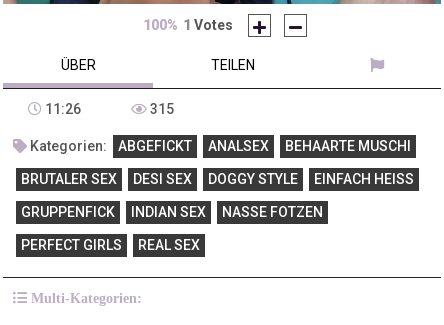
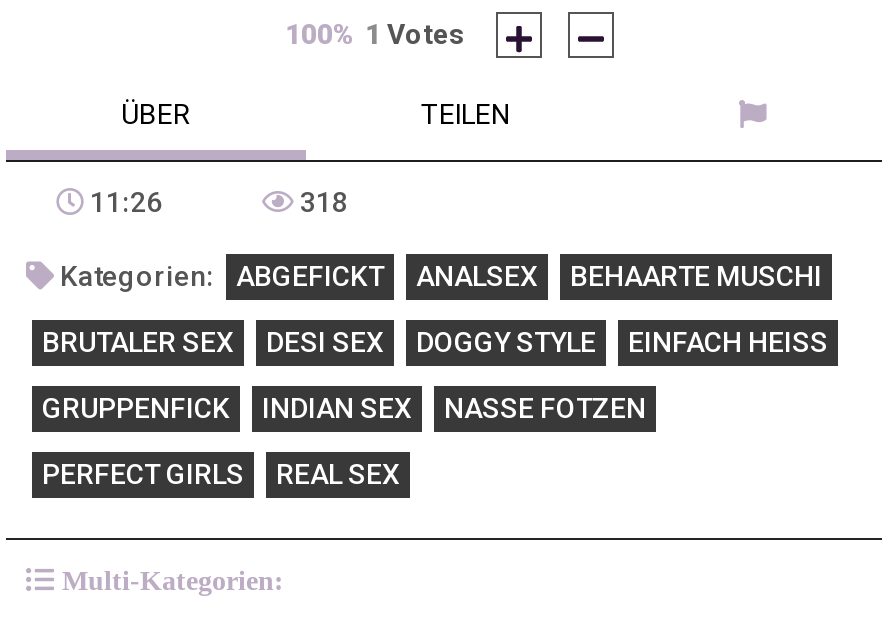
- 315
+ 318
